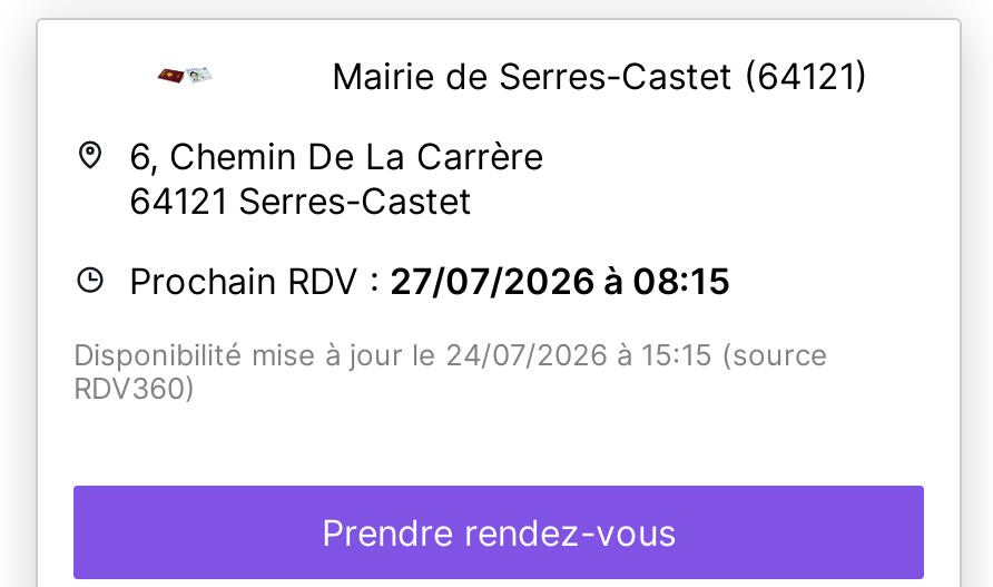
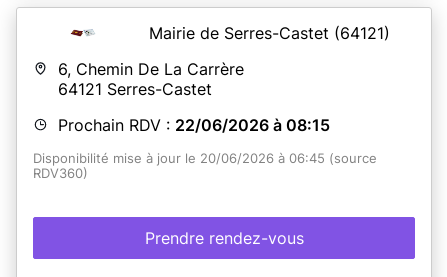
- Prochain RDV : 27/07/2026 à 08:15
+ Prochain RDV : 22/06/2026 à 08:15

- Disponibilité mise à jour le 24/07/2026 à 15:15 (source
+ Disponibilité mise à jour le 20/06/2026 à 06:45 (source
